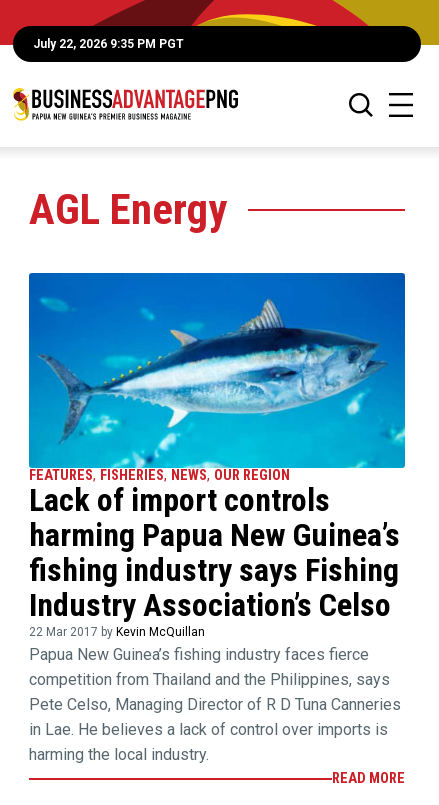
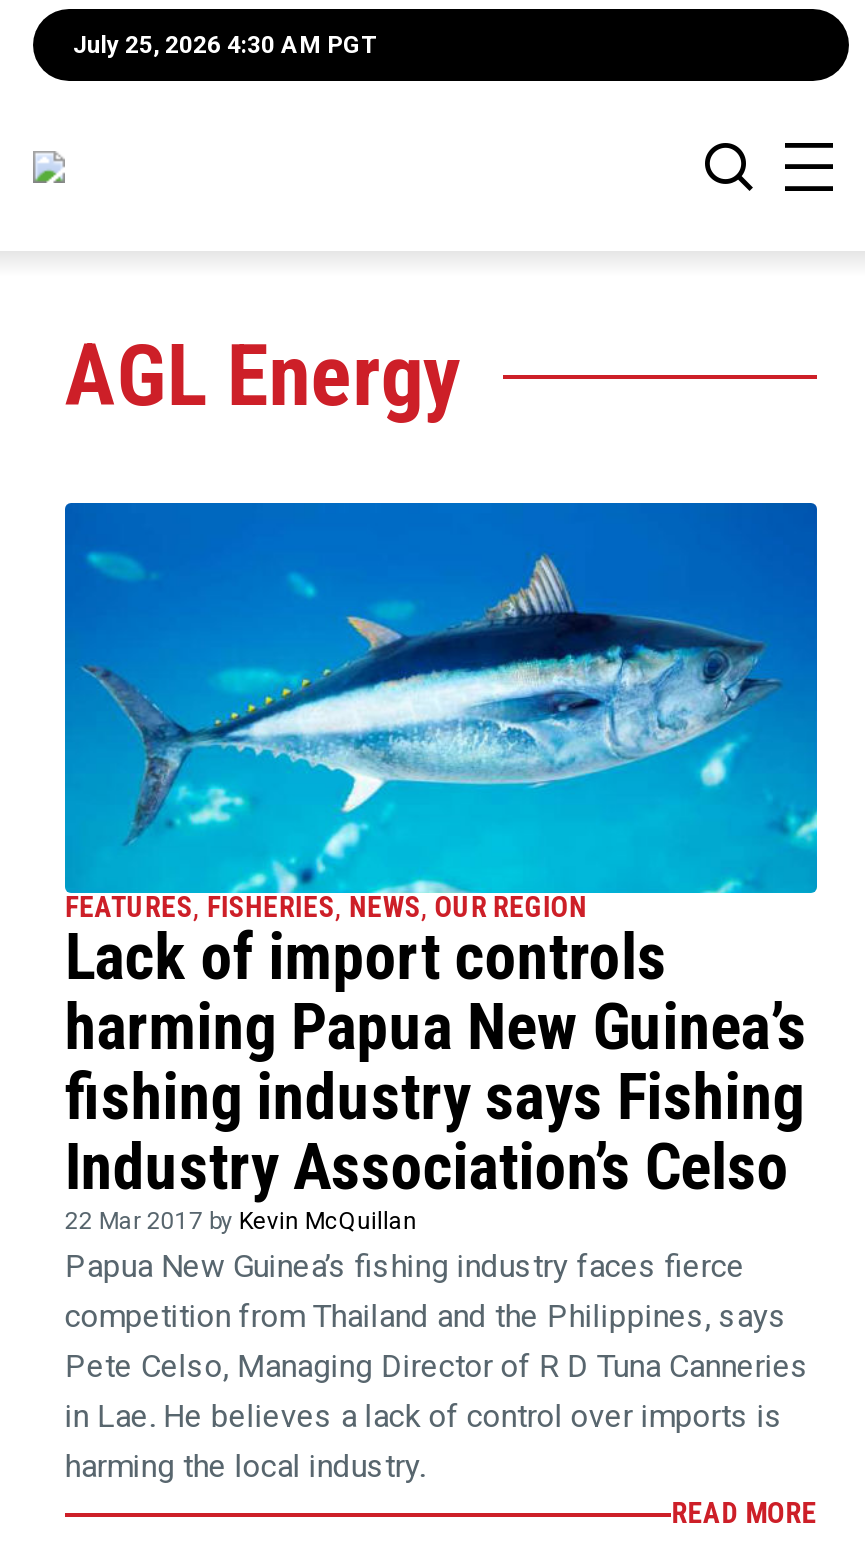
- July 22, 2026 9:35 PM PGT
+ July 25, 2026 4:30 AM PGT

- [image]
